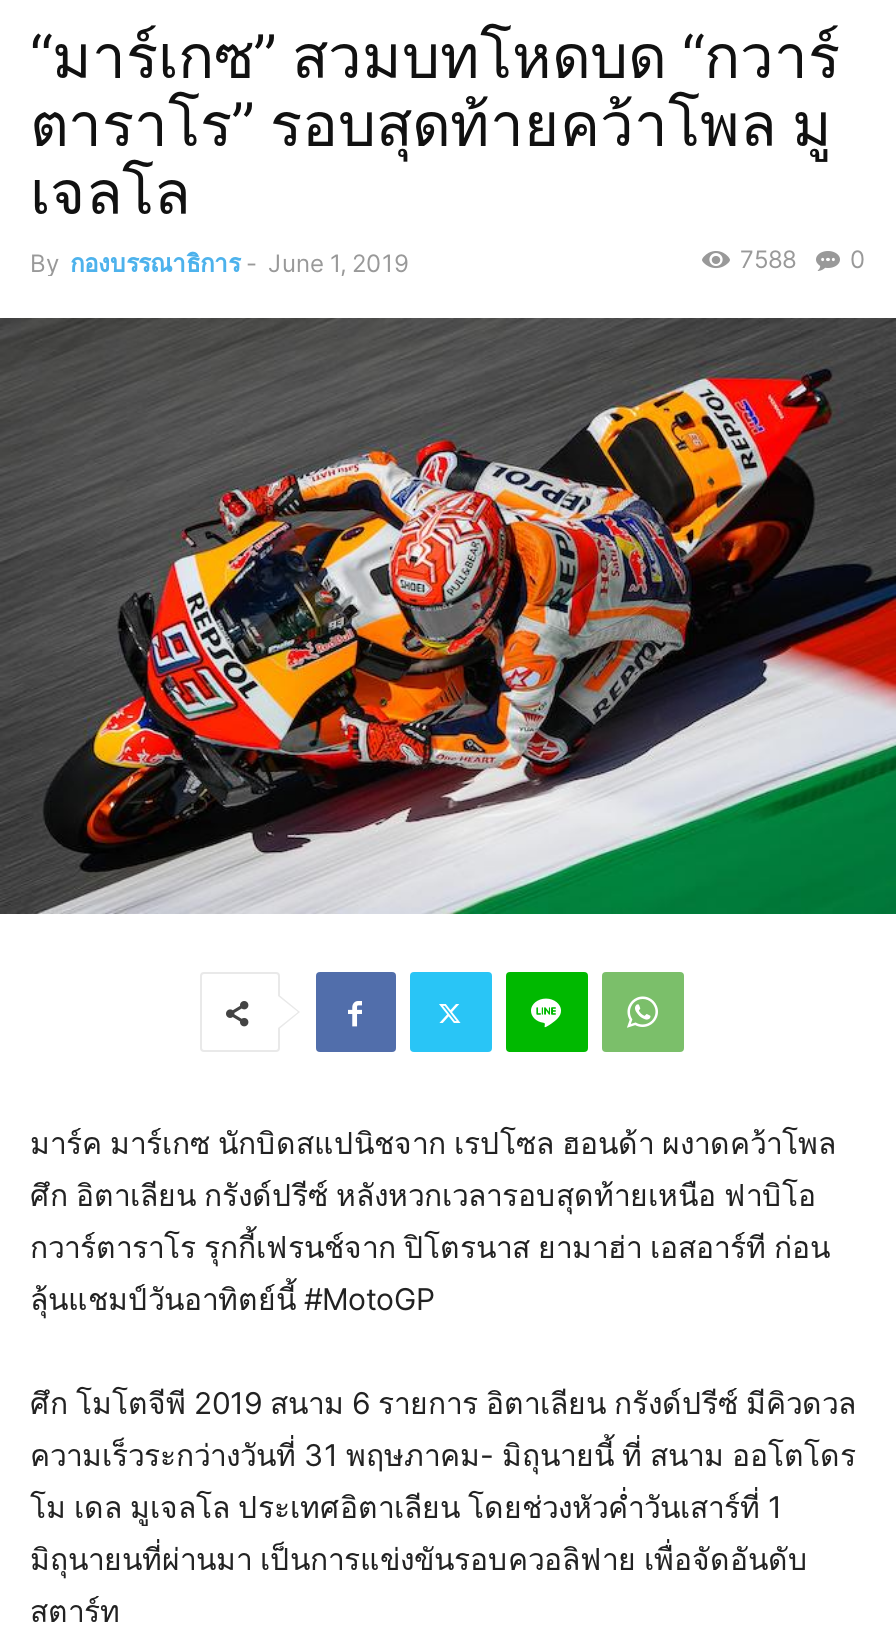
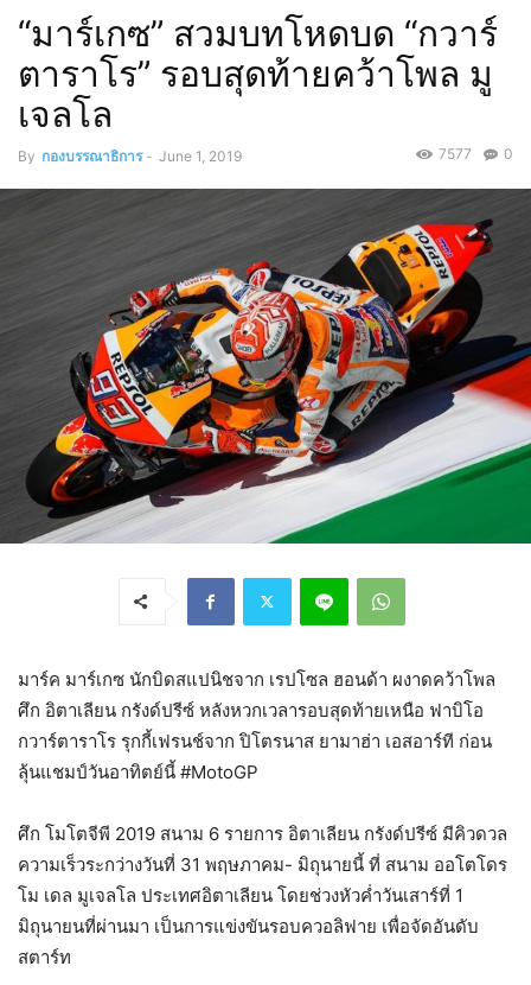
- 7588 0
+ 7577 0
